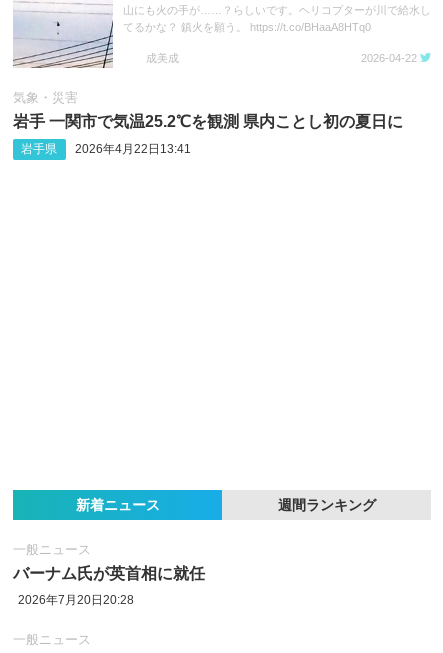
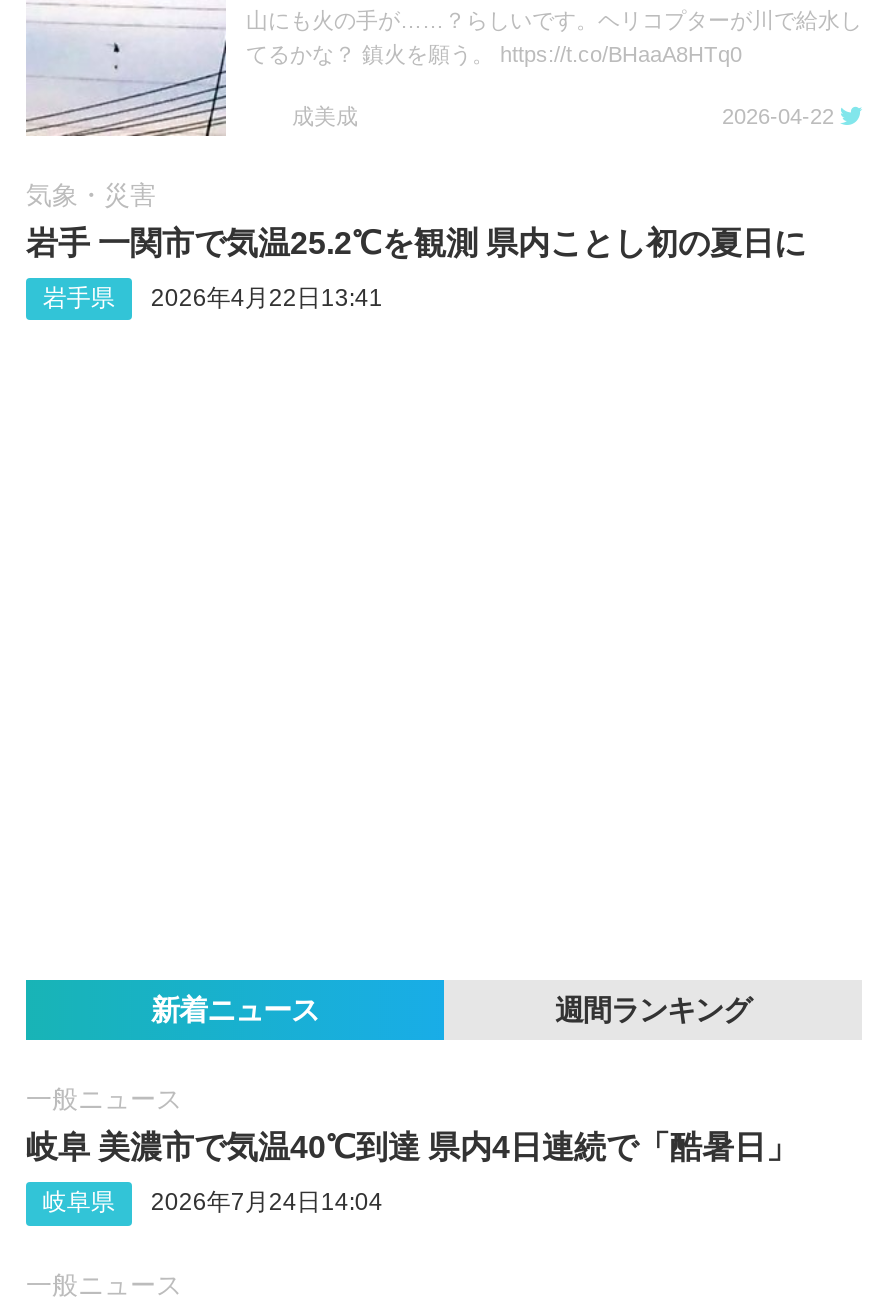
- バーナム氏が英首相に就任
+ 岐阜 美濃市で気温40℃到達 県内4日連続で「酷暑日」

- 2026年7月20日20:28
+ 岐阜県
+ 2026年7月24日14:04
